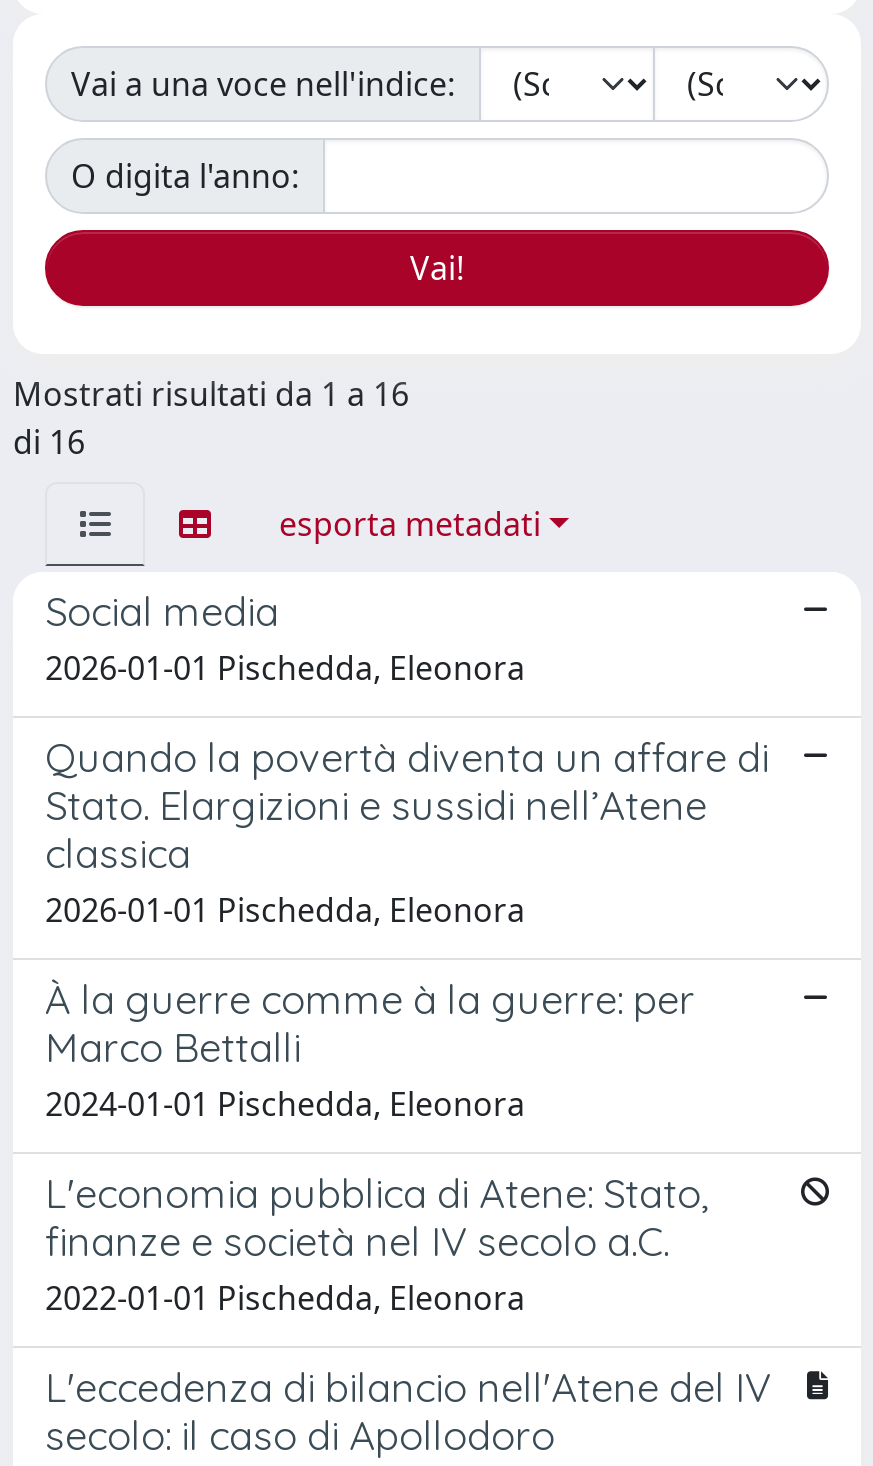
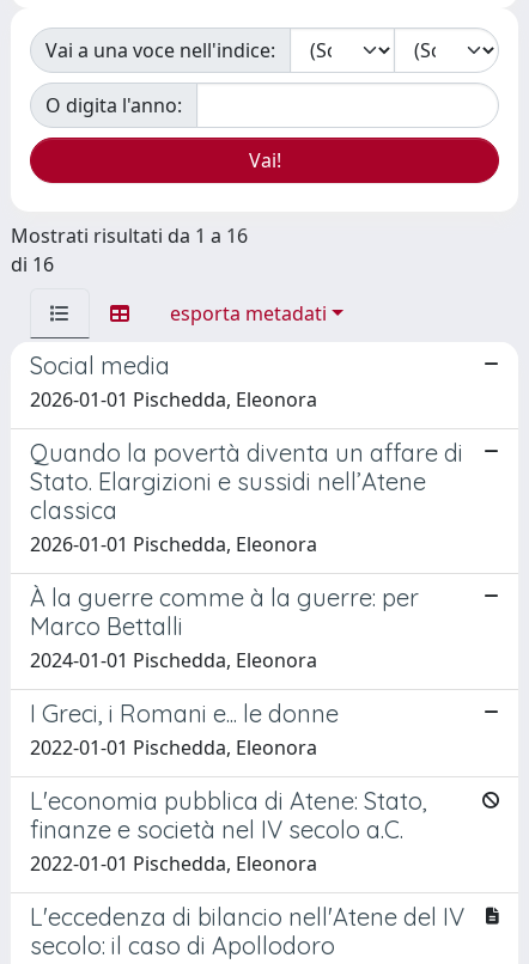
+ I Greci, i Romani e... le donne
+ 2022-01-01 Pischedda, Eleonora
